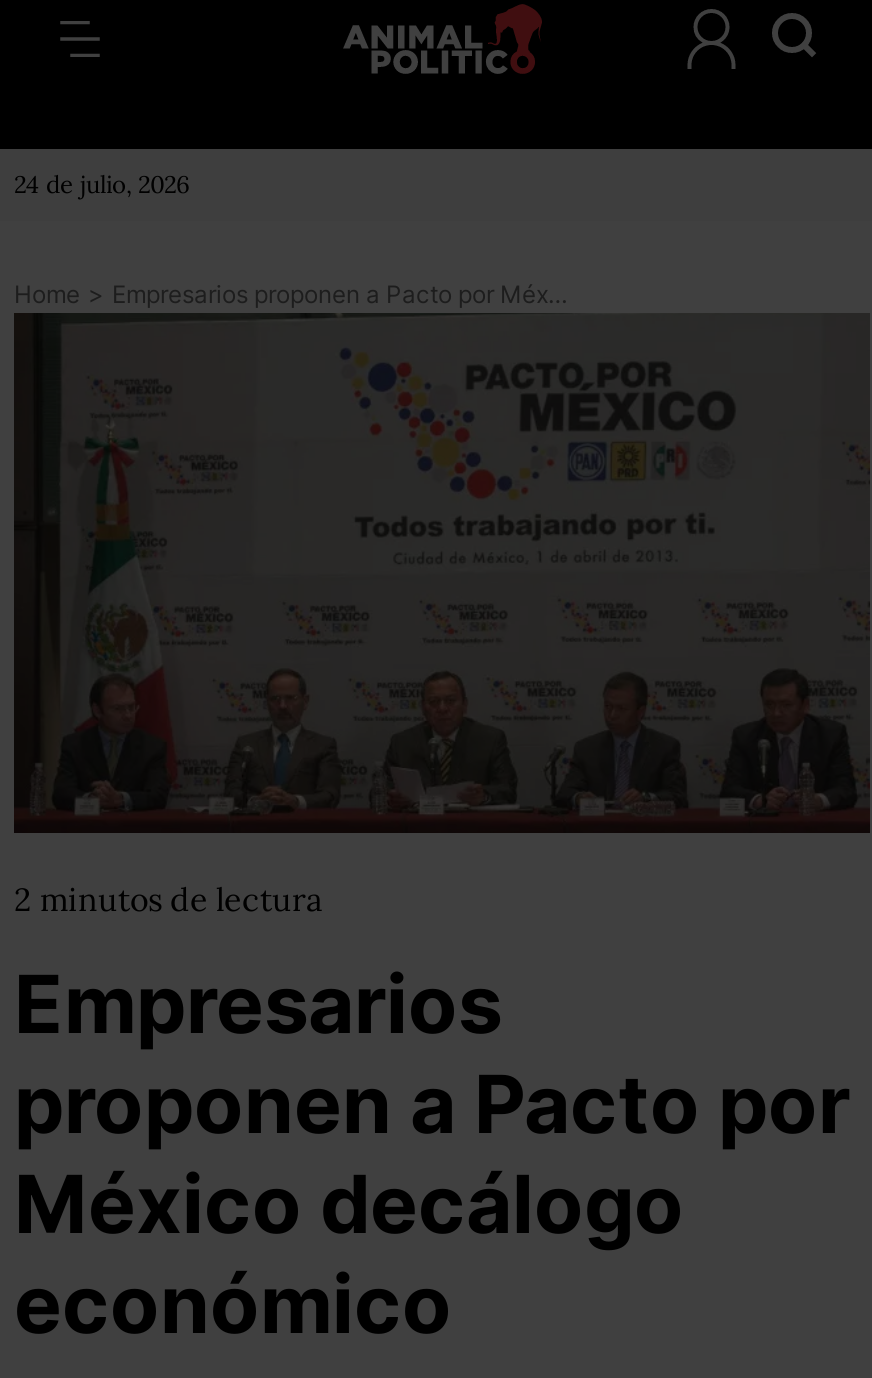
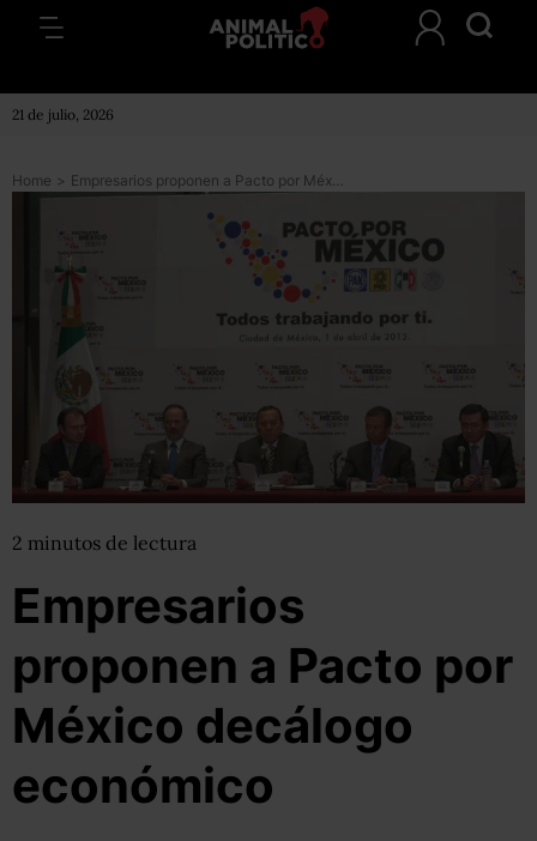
- 24 de julio, 2026
+ 21 de julio, 2026
